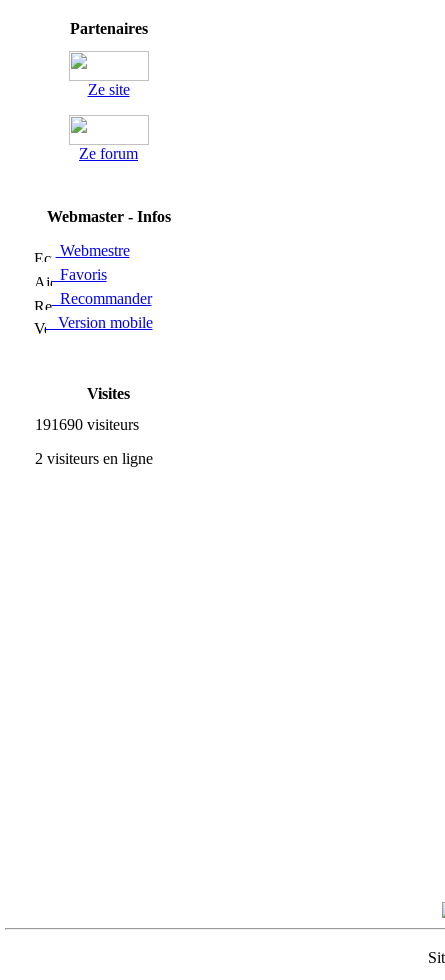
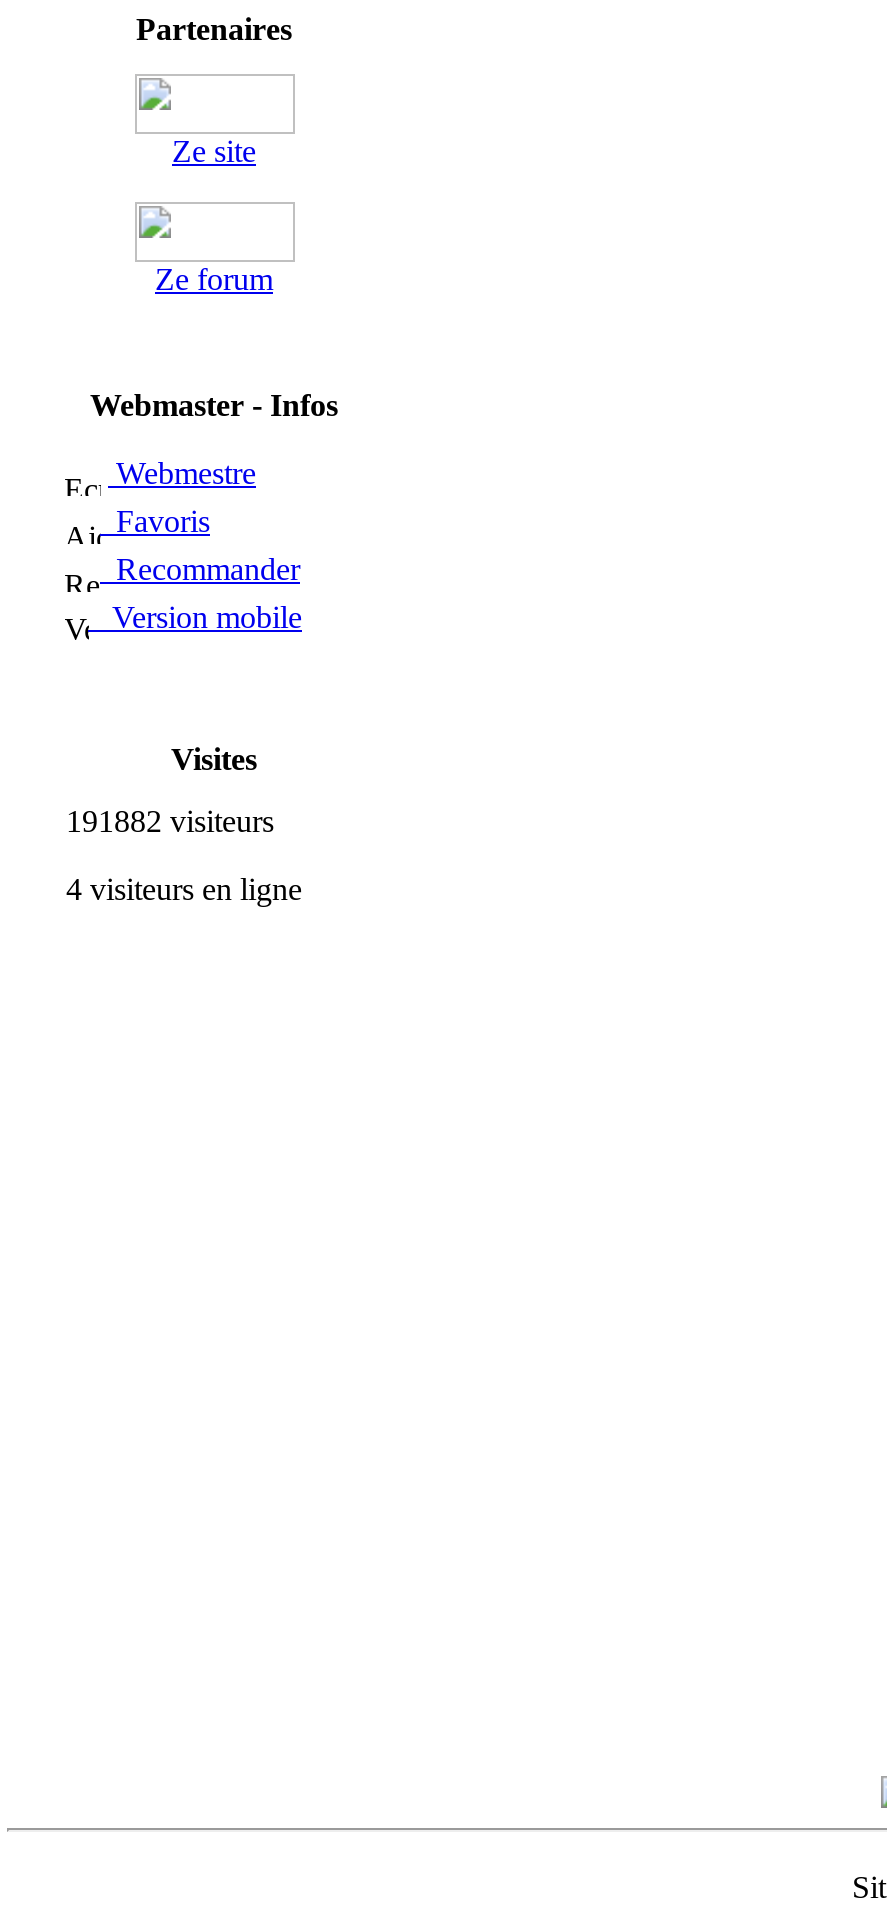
- 191690 visiteurs
+ 191882 visiteurs

- 2 visiteurs en ligne
+ 4 visiteurs en ligne
